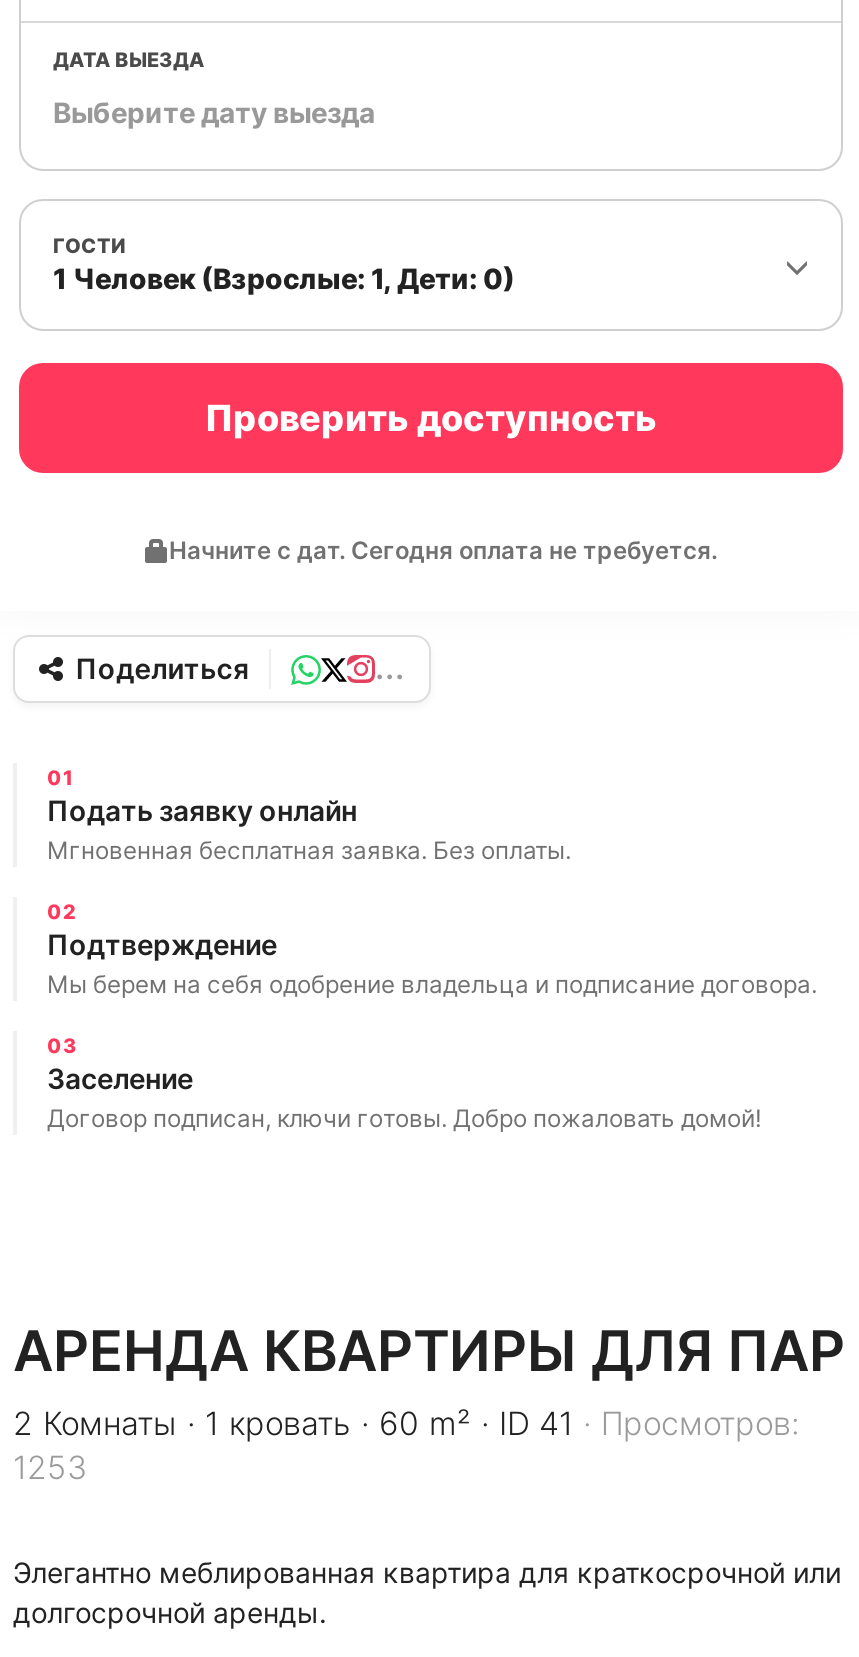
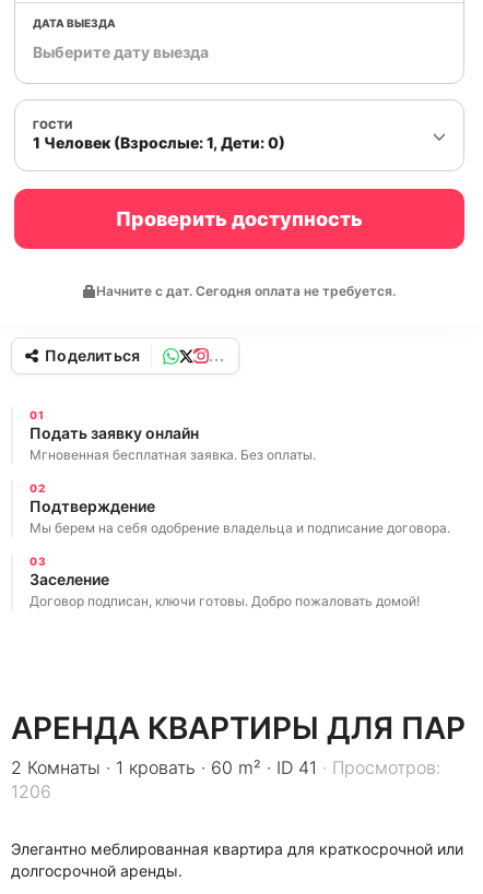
- 1253
+ 1206
